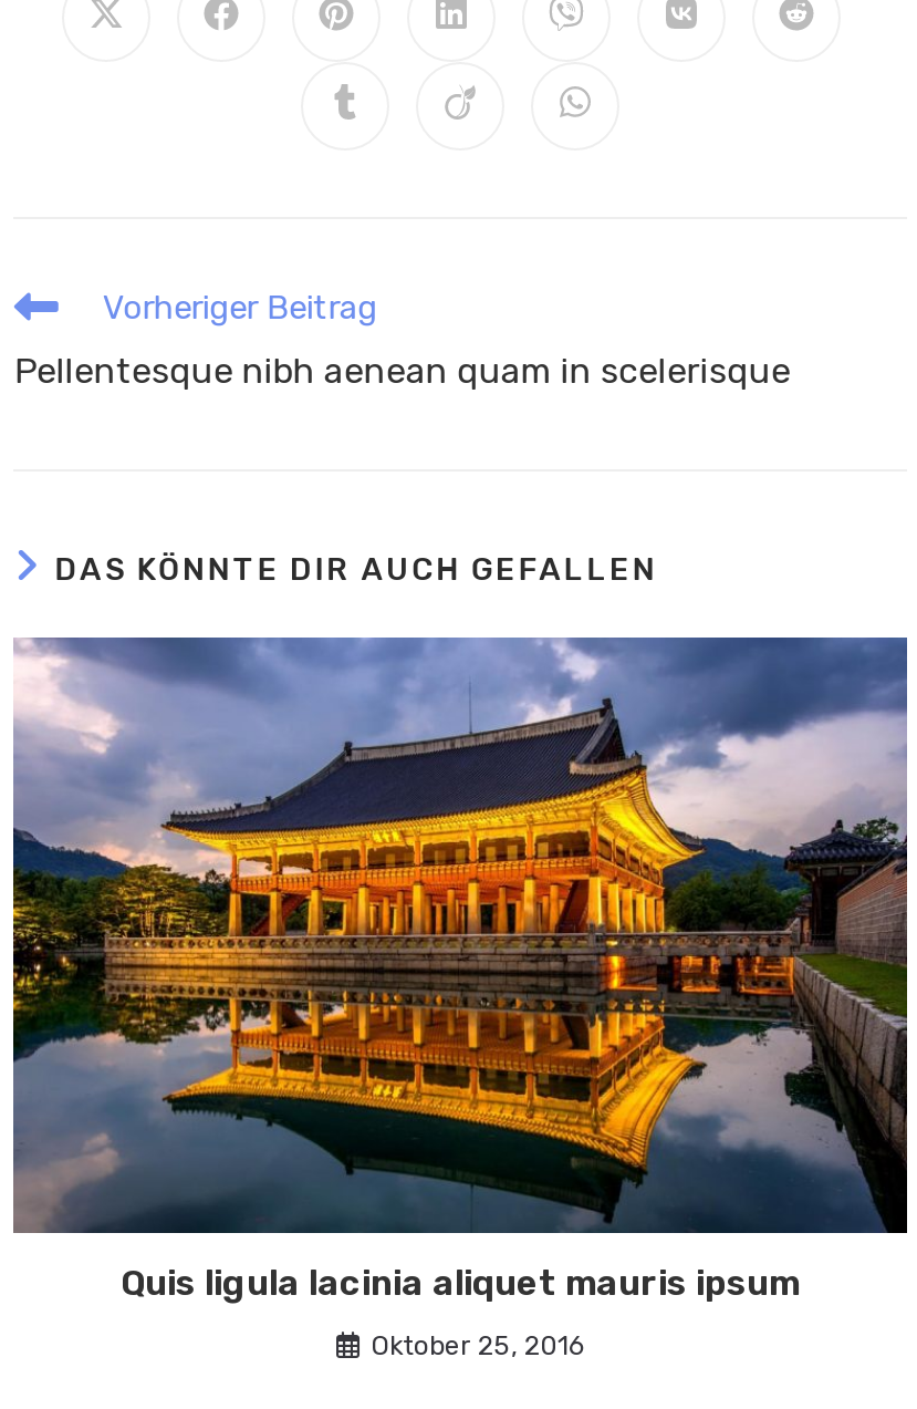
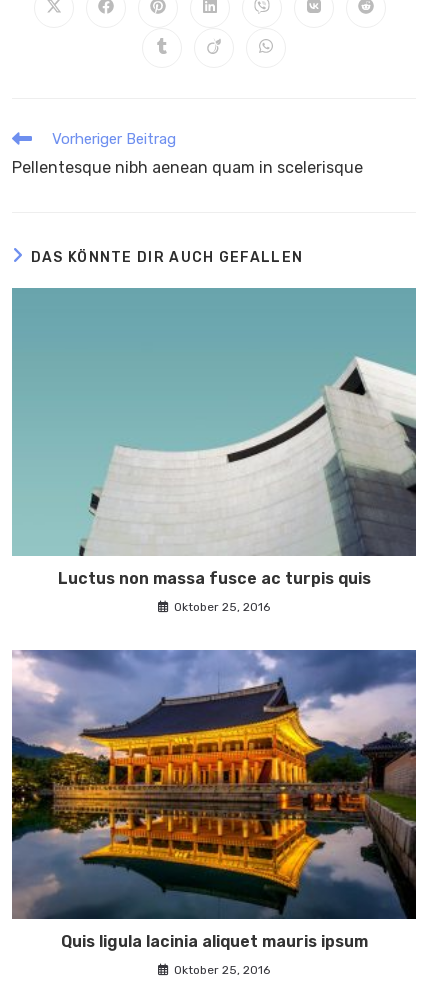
+ [image]
+ Luctus non massa fusce ac turpis quis
+ Oktober 25, 2016
